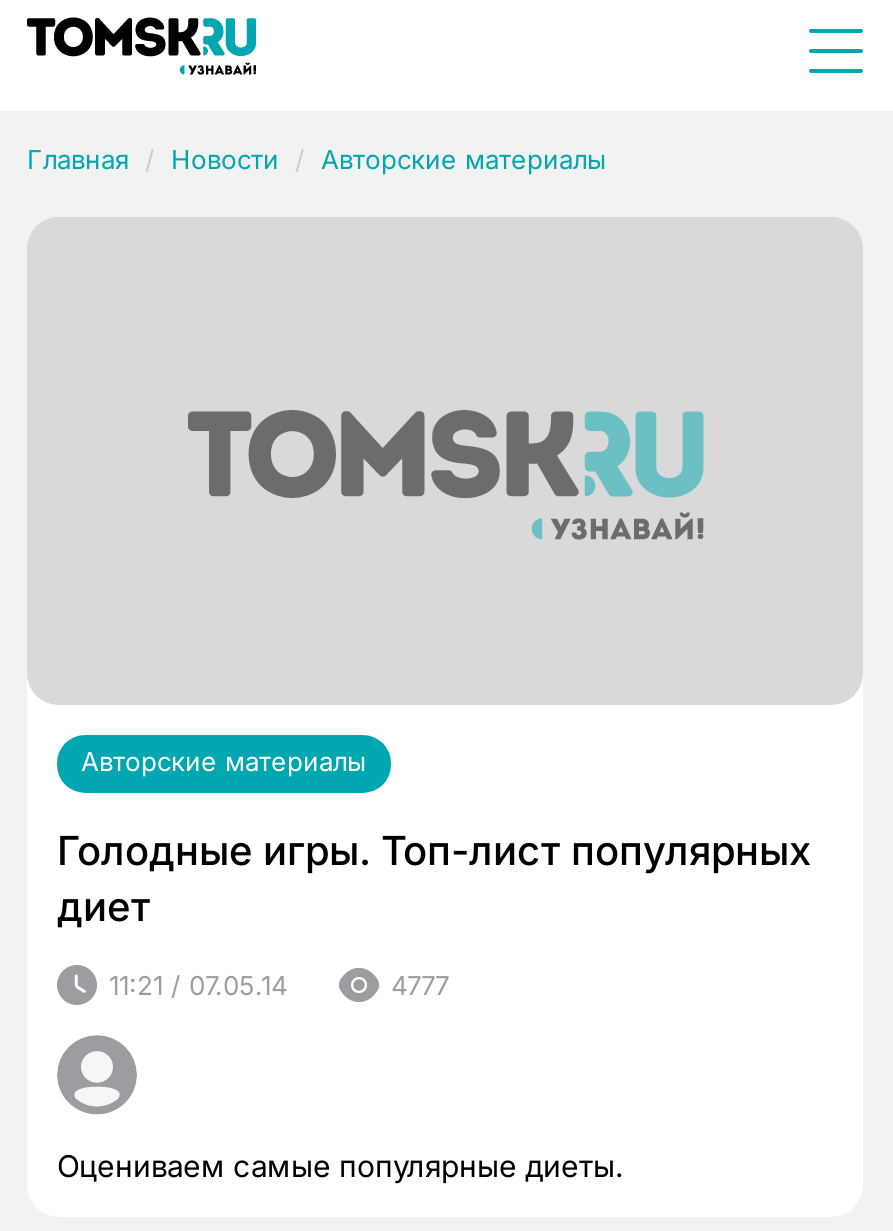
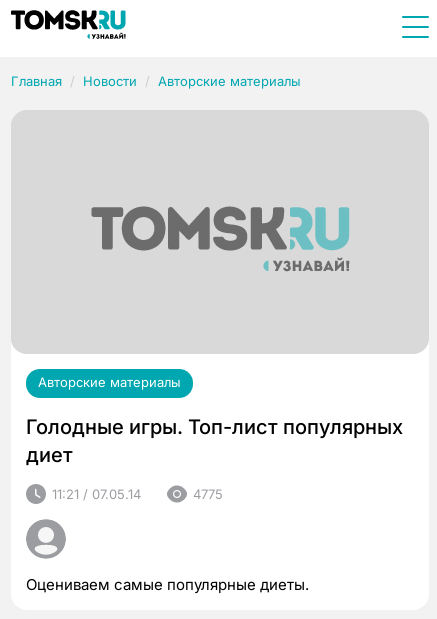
- 4777
+ 4775
